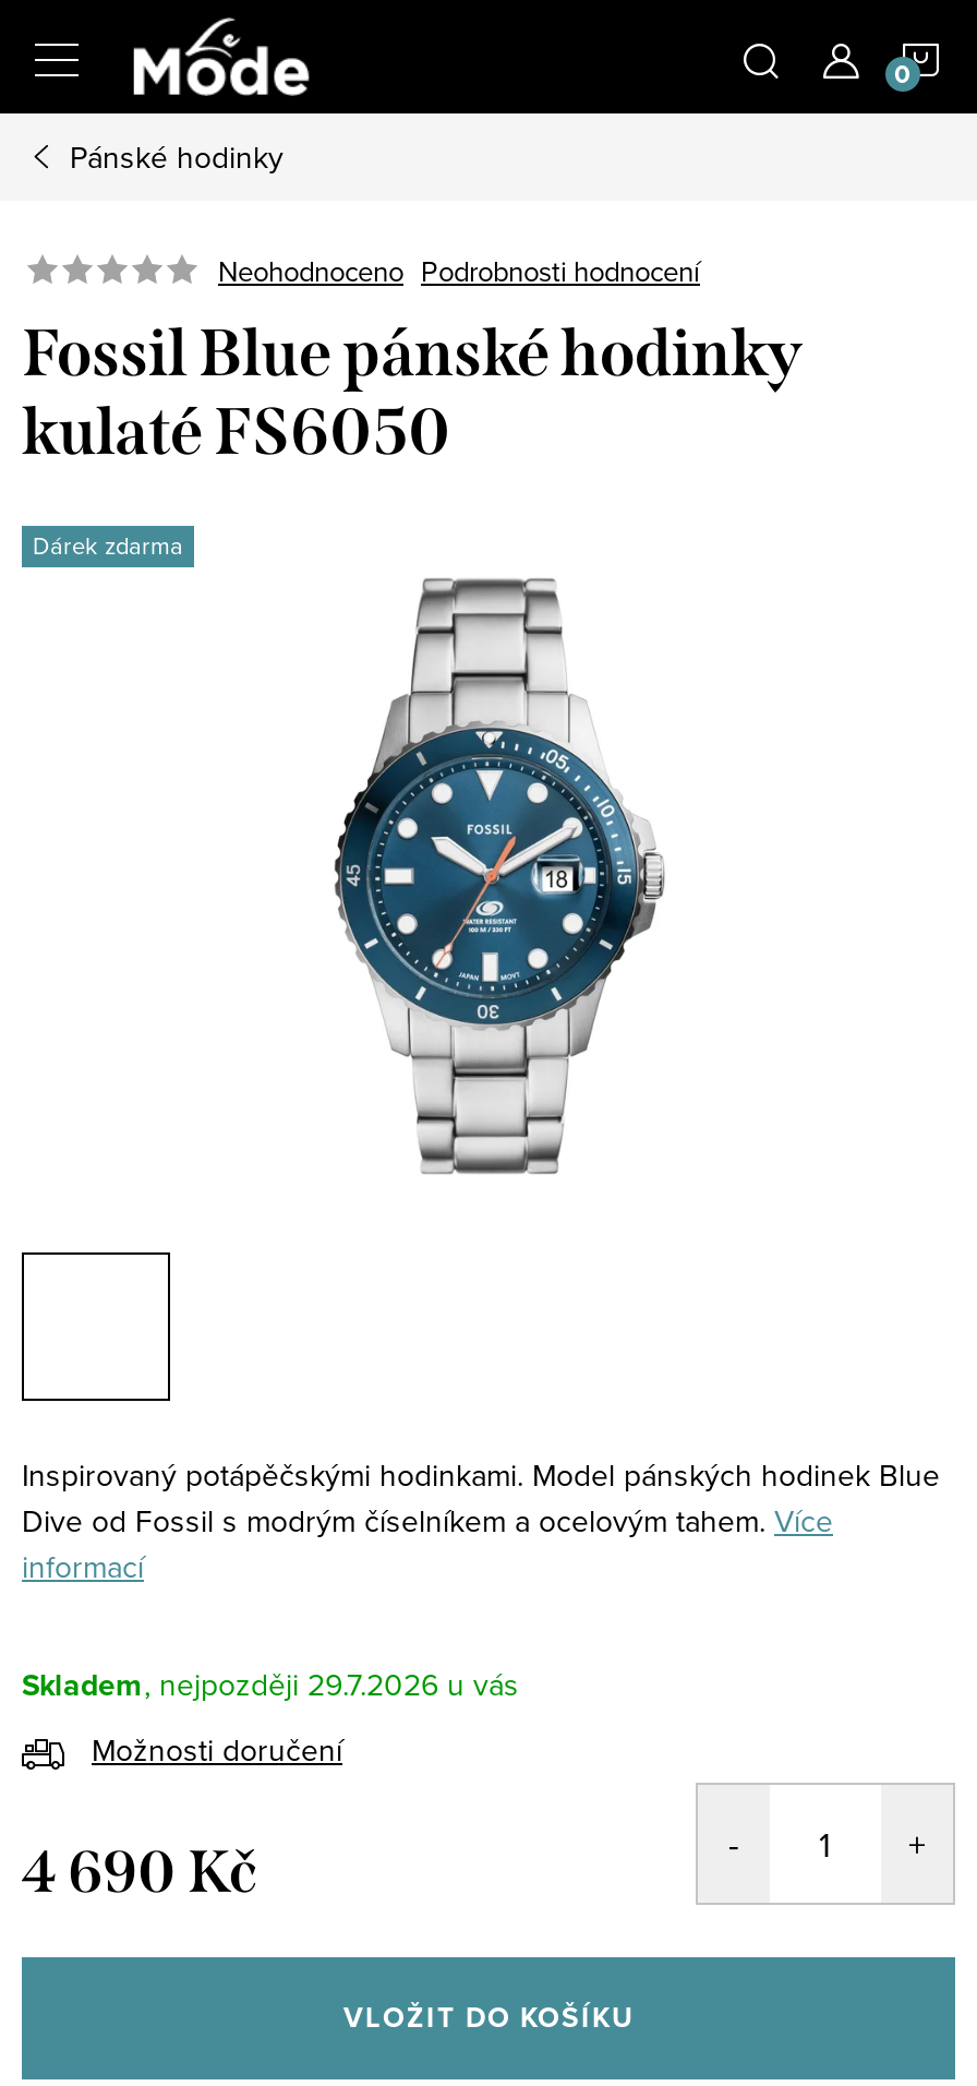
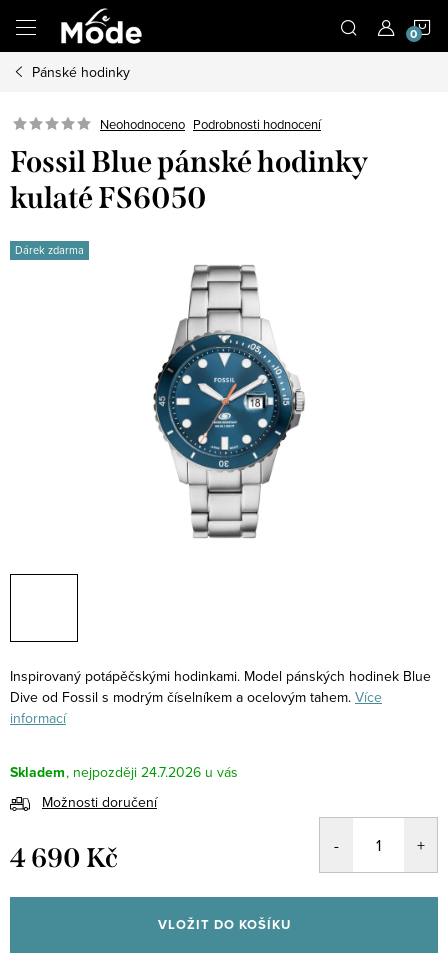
- 29.7.2026
+ 24.7.2026
